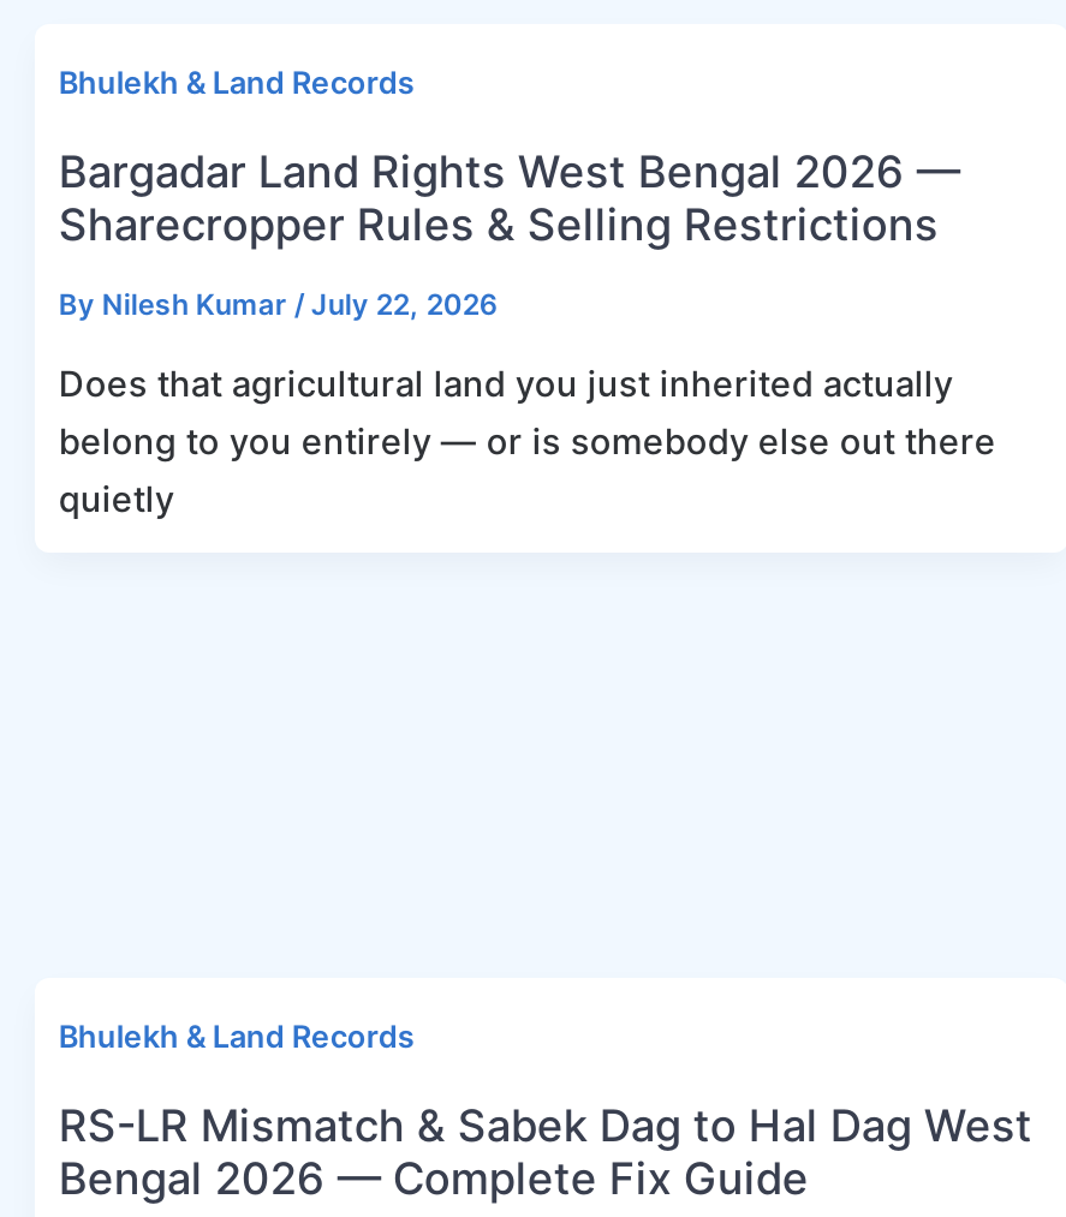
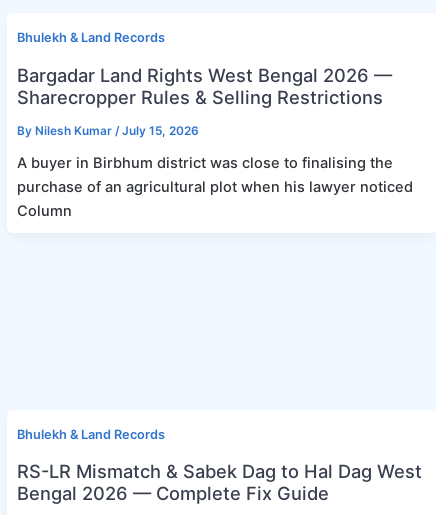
- By Nilesh Kumar / July 22, 2026
+ By Nilesh Kumar / July 15, 2026

- Does that agricultural land you just inherited actually
- belong to you entirely — or is somebody else out there
- quietly
+ A buyer in Birbhum district was close to finalising the
+ purchase of an agricultural plot when his lawyer noticed
+ Column
